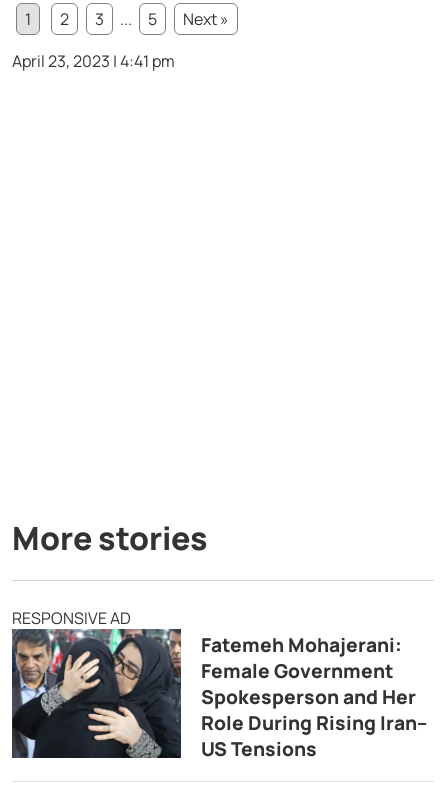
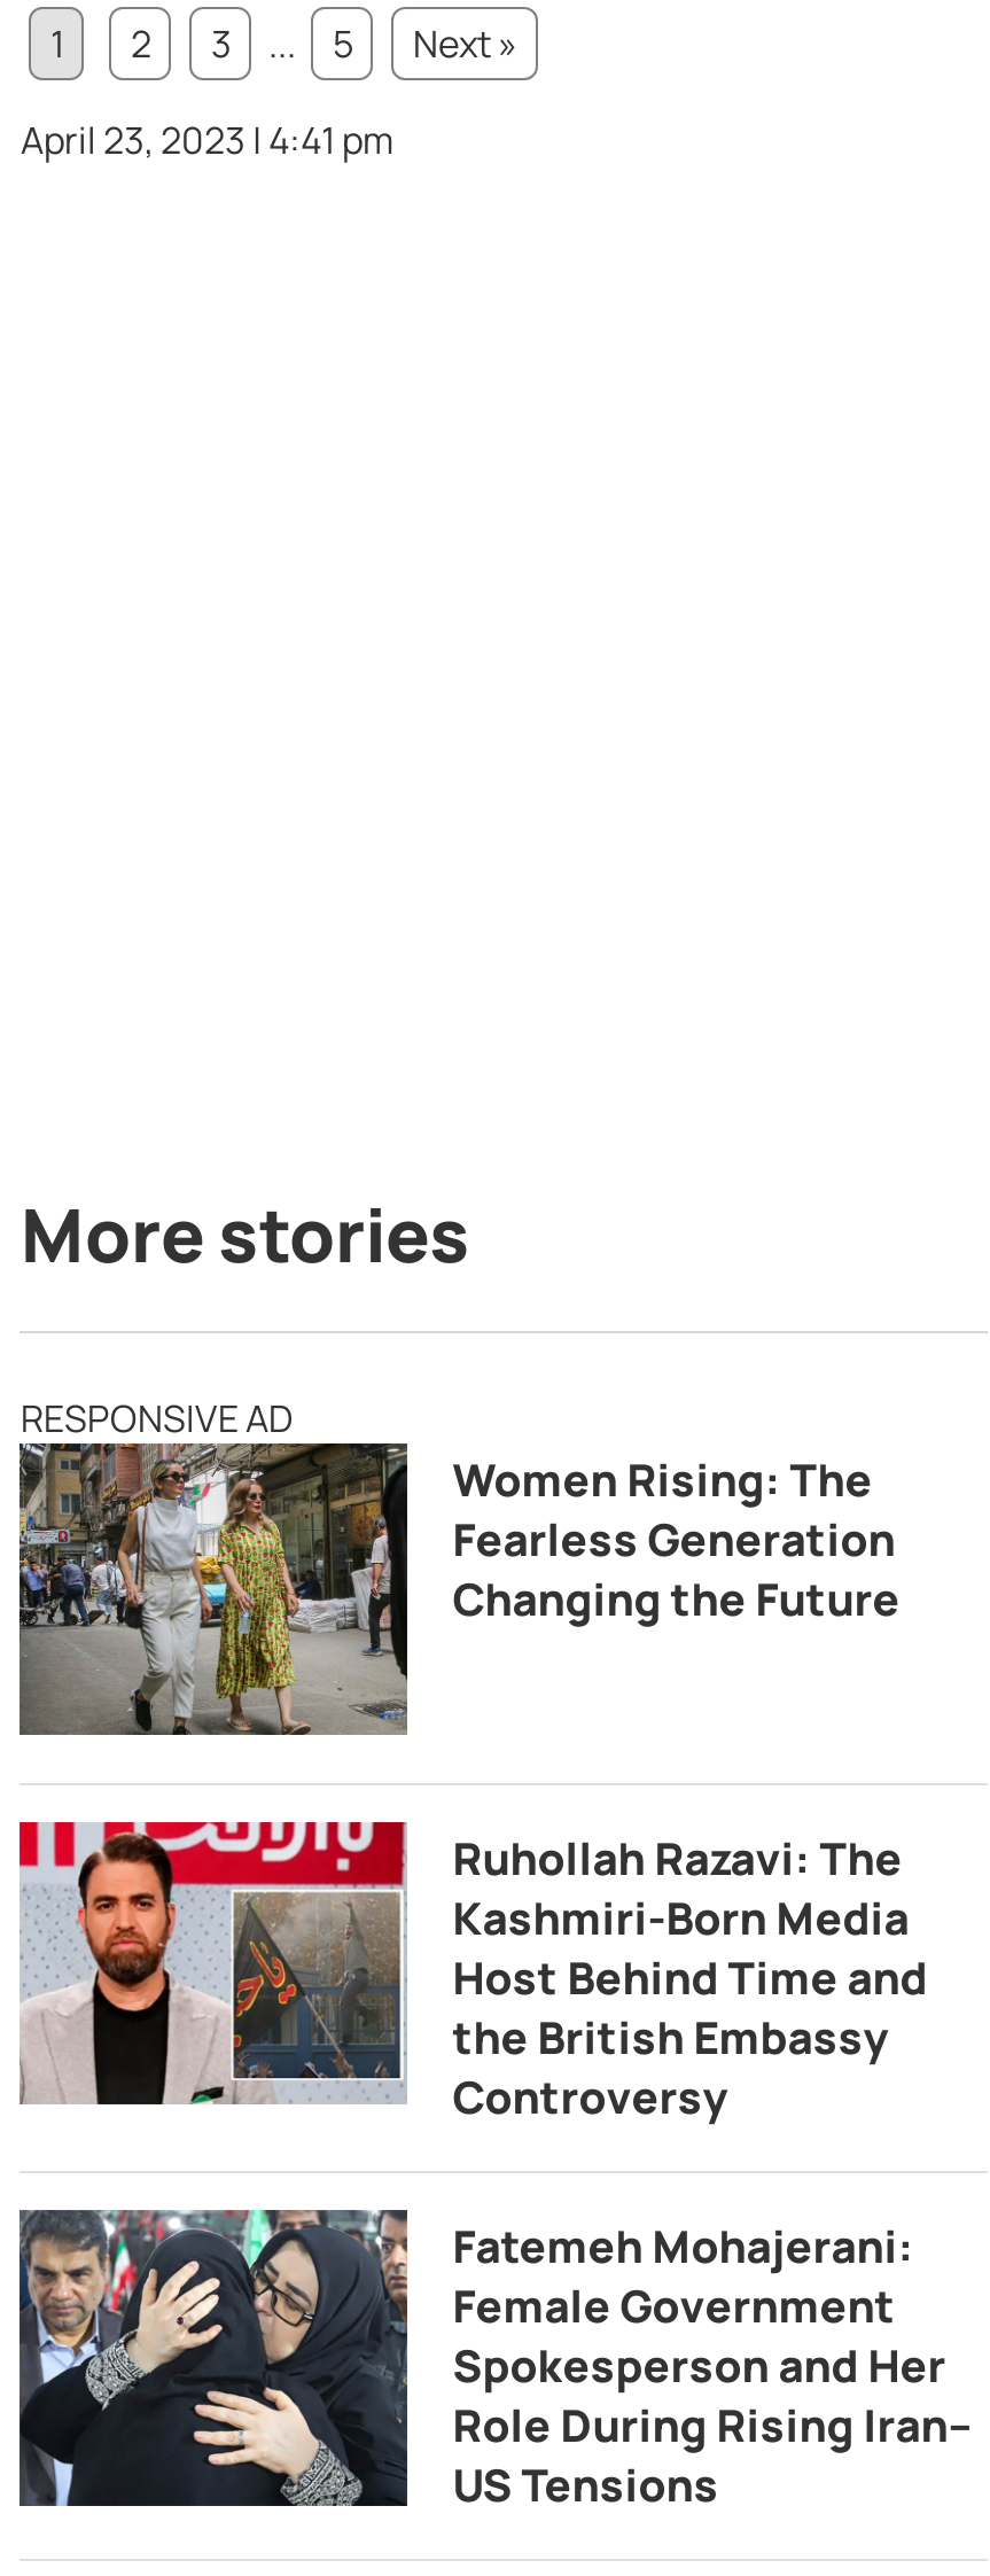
+ [image]
+ Women Rising: The
+ Fearless Generation
+ Changing the Future

+ [image]
+ Ruhollah Razavi: The
+ Kashmiri-Born Media
+ Host Behind Time and
+ the British Embassy
+ Controversy
